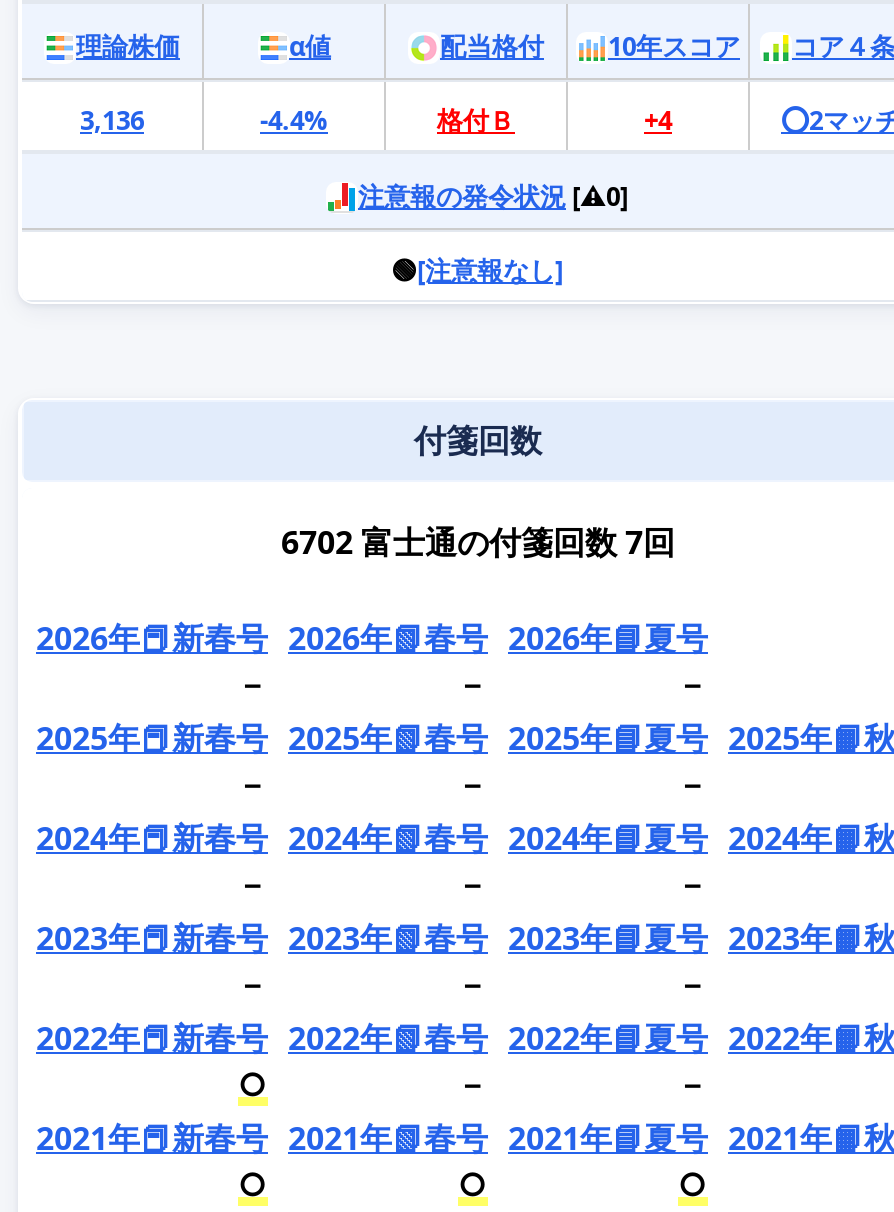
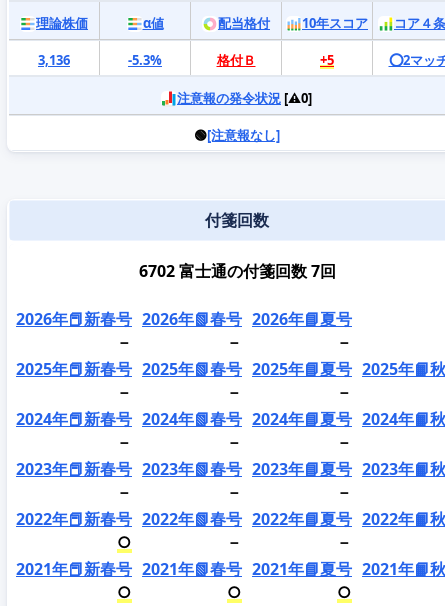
- -4.4%
+ -5.3%

- +4
+ +5
